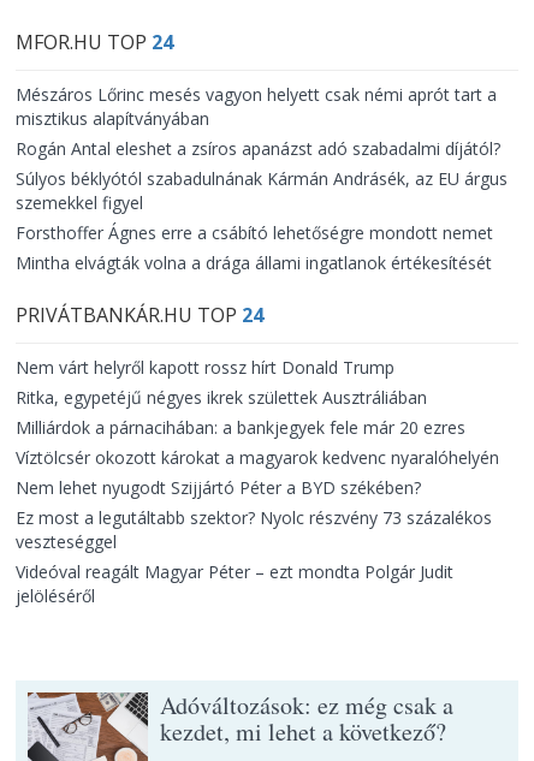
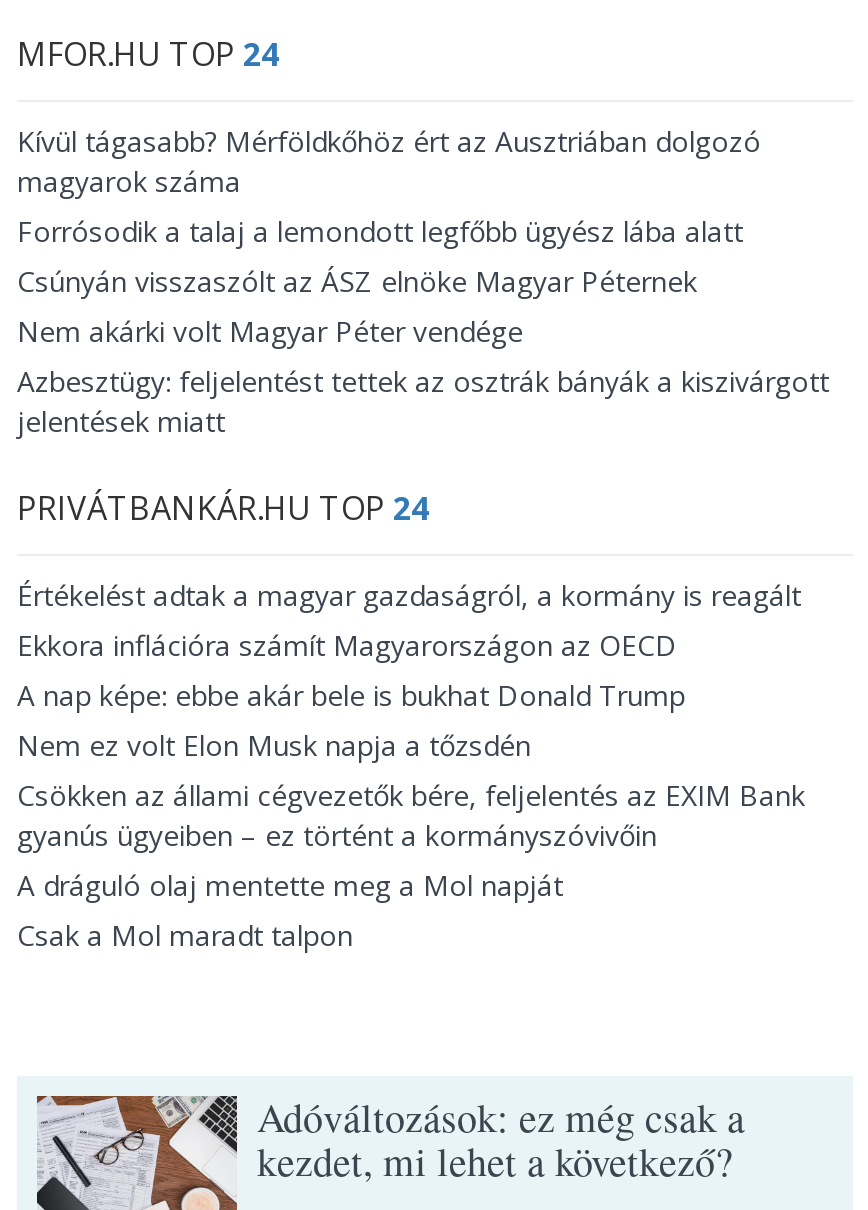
- Mészáros Lőrinc mesés vagyon helyett csak némi aprót tart a
- misztikus alapítványában
- Rogán Antal eleshet a zsíros apanázst adó szabadalmi díjától?
- Súlyos béklyótól szabadulnának Kármán Andrásék, az EU árgus
- szemekkel figyel
- Forsthoffer Ágnes erre a csábító lehetőségre mondott nemet
- Mintha elvágták volna a drága állami ingatlanok értékesítését
+ Kívül tágasabb? Mérföldkőhöz ért az Ausztriában dolgozó
+ magyarok száma
+ Forrósodik a talaj a lemondott legfőbb ügyész lába alatt
+ Csúnyán visszaszólt az ÁSZ elnöke Magyar Péternek
+ Nem akárki volt Magyar Péter vendége
+ Azbesztügy: feljelentést tettek az osztrák bányák a kiszivárgott
+ jelentések miatt

- Nem várt helyről kapott rossz hírt Donald Trump
- Ritka, egypetéjű négyes ikrek születtek Ausztráliában
- Milliárdok a párnacihában: a bankjegyek fele már 20 ezres
- Víztölcsér okozott károkat a magyarok kedvenc nyaralóhelyén
- Nem lehet nyugodt Szijjártó Péter a BYD székében?
- Ez most a legutáltabb szektor? Nyolc részvény 73 százalékos
- veszteséggel
- Videóval reagált Magyar Péter – ezt mondta Polgár Judit
- jelöléséről
+ Értékelést adtak a magyar gazdaságról, a kormány is reagált
+ Ekkora inflációra számít Magyarországon az OECD
+ A nap képe: ebbe akár bele is bukhat Donald Trump
+ Nem ez volt Elon Musk napja a tőzsdén
+ Csökken az állami cégvezetők bére, feljelentés az EXIM Bank
+ gyanús ügyeiben – ez történt a kormányszóvivőin
+ A dráguló olaj mentette meg a Mol napját
+ Csak a Mol maradt talpon
